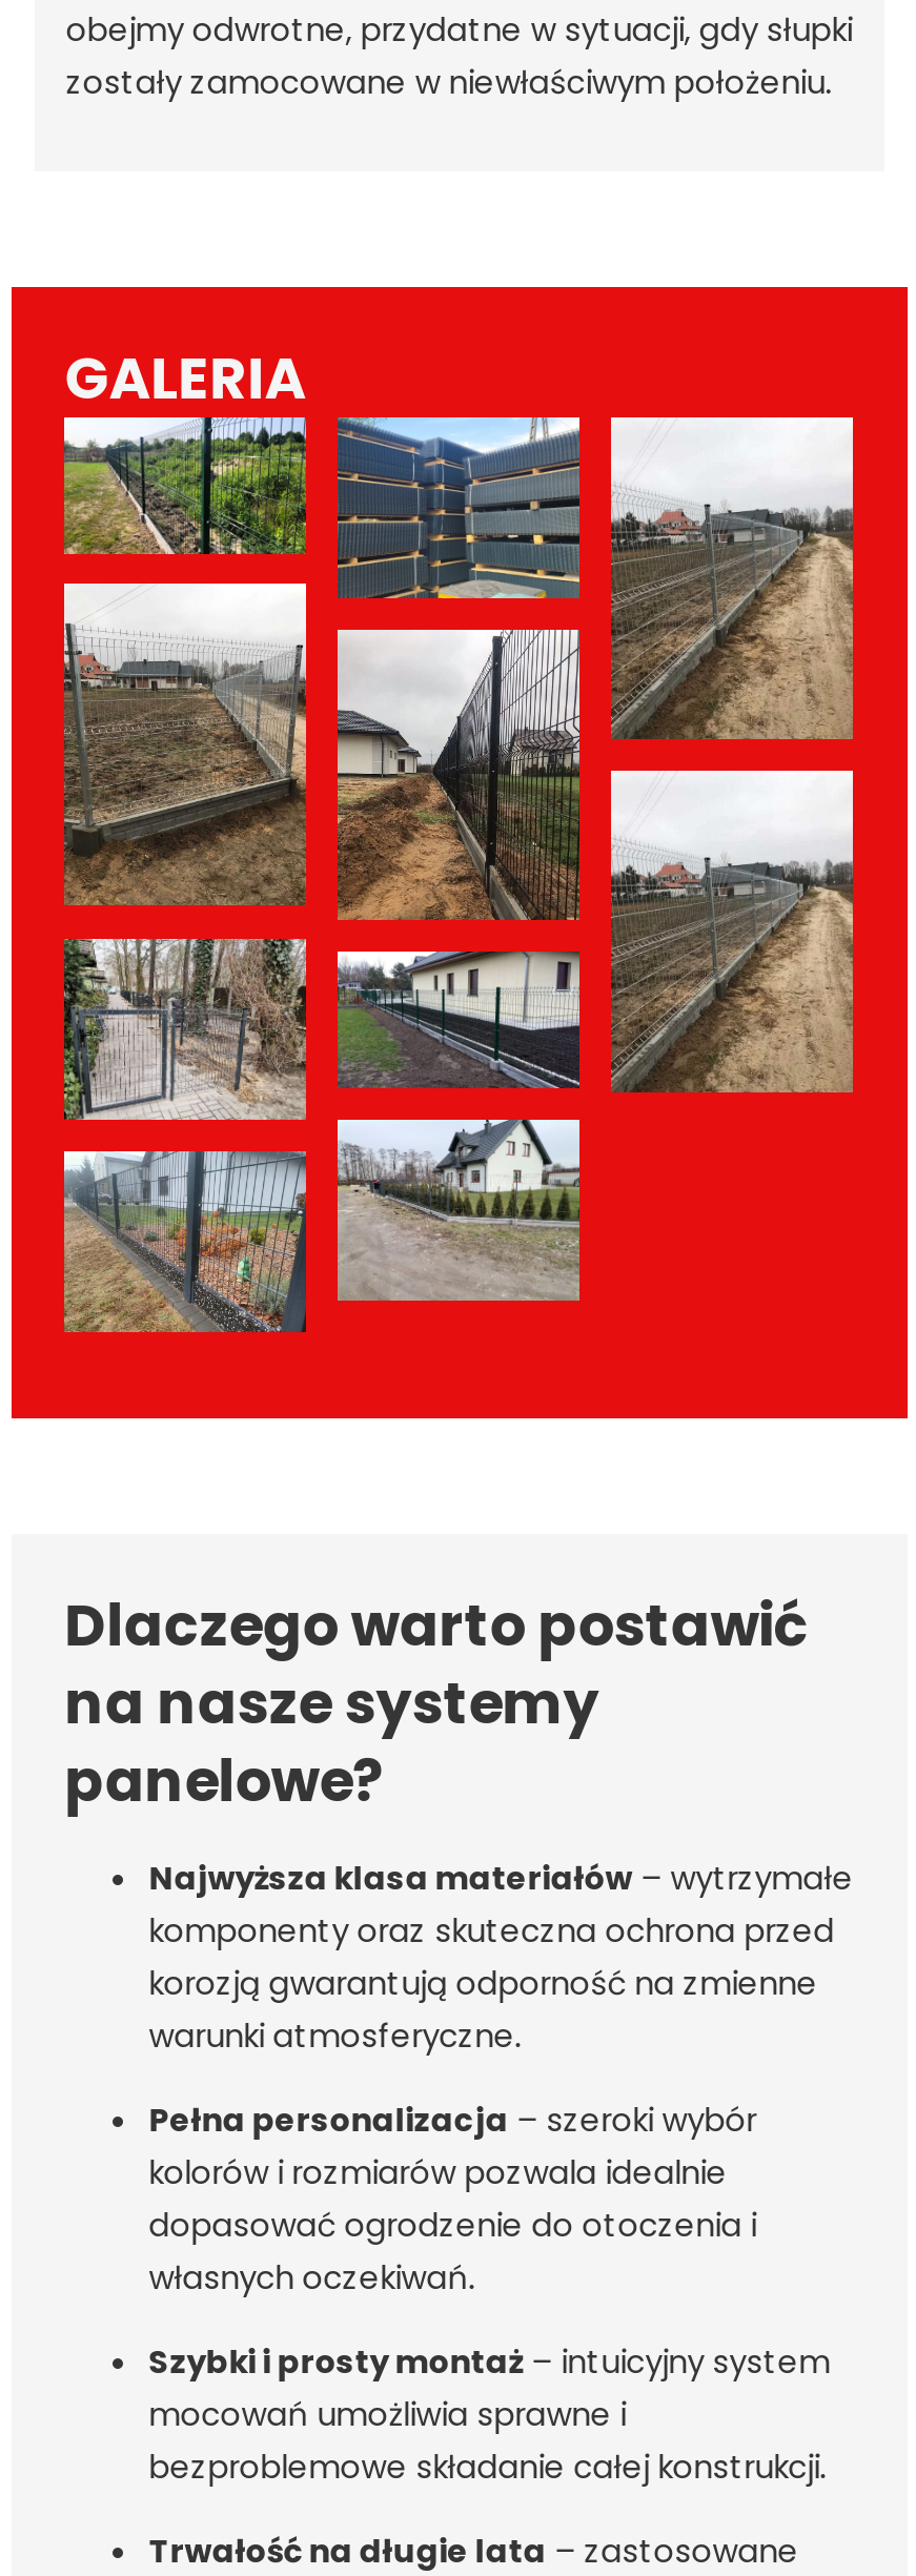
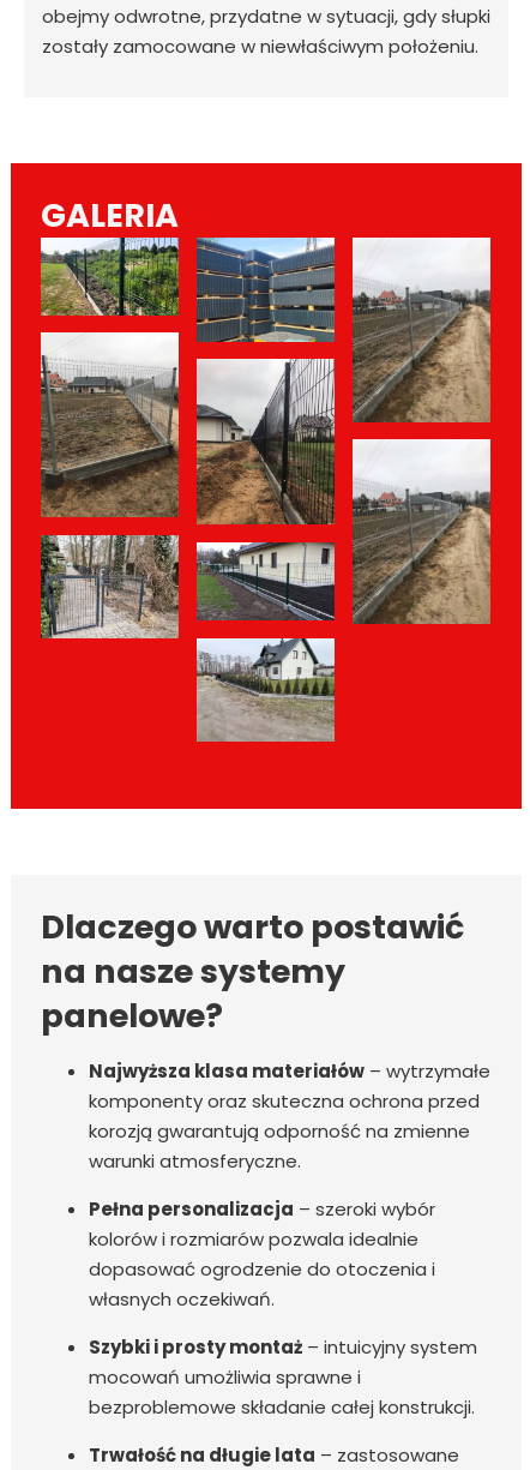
- [image]
